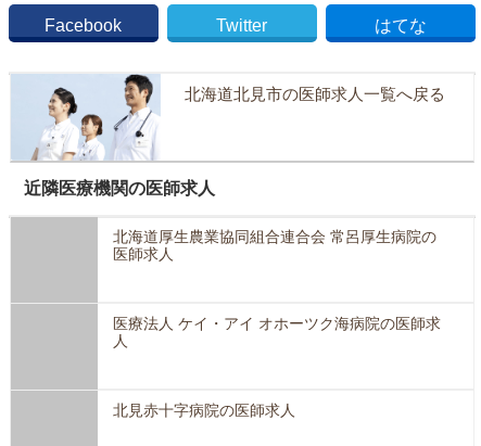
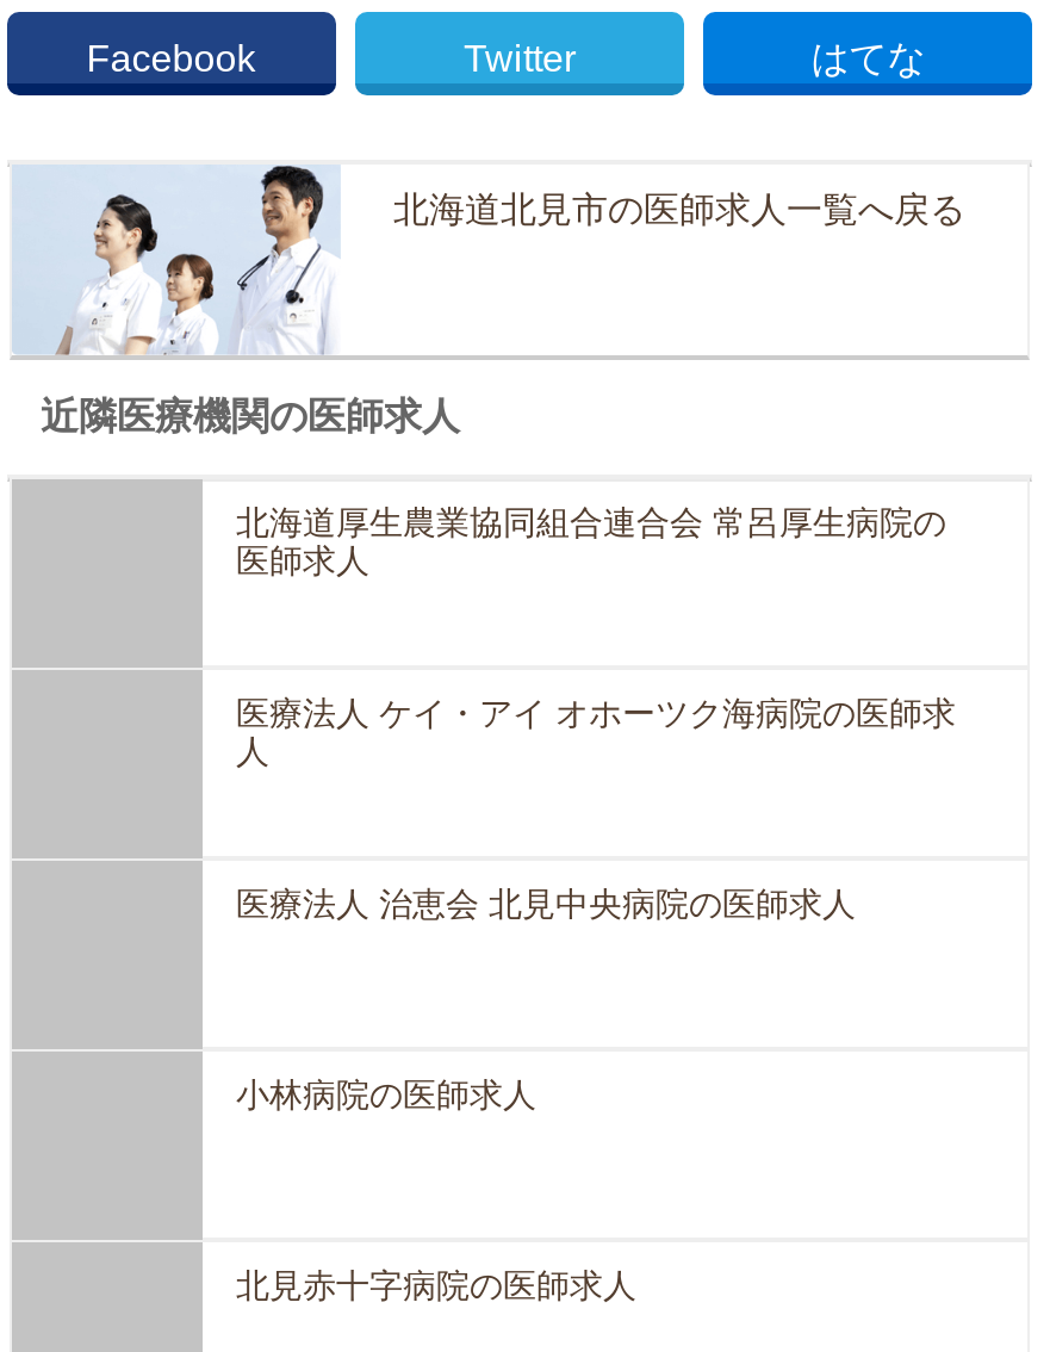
+ 医療法人 治恵会 北見中央病院の医師求人

+ 小林病院の医師求人
